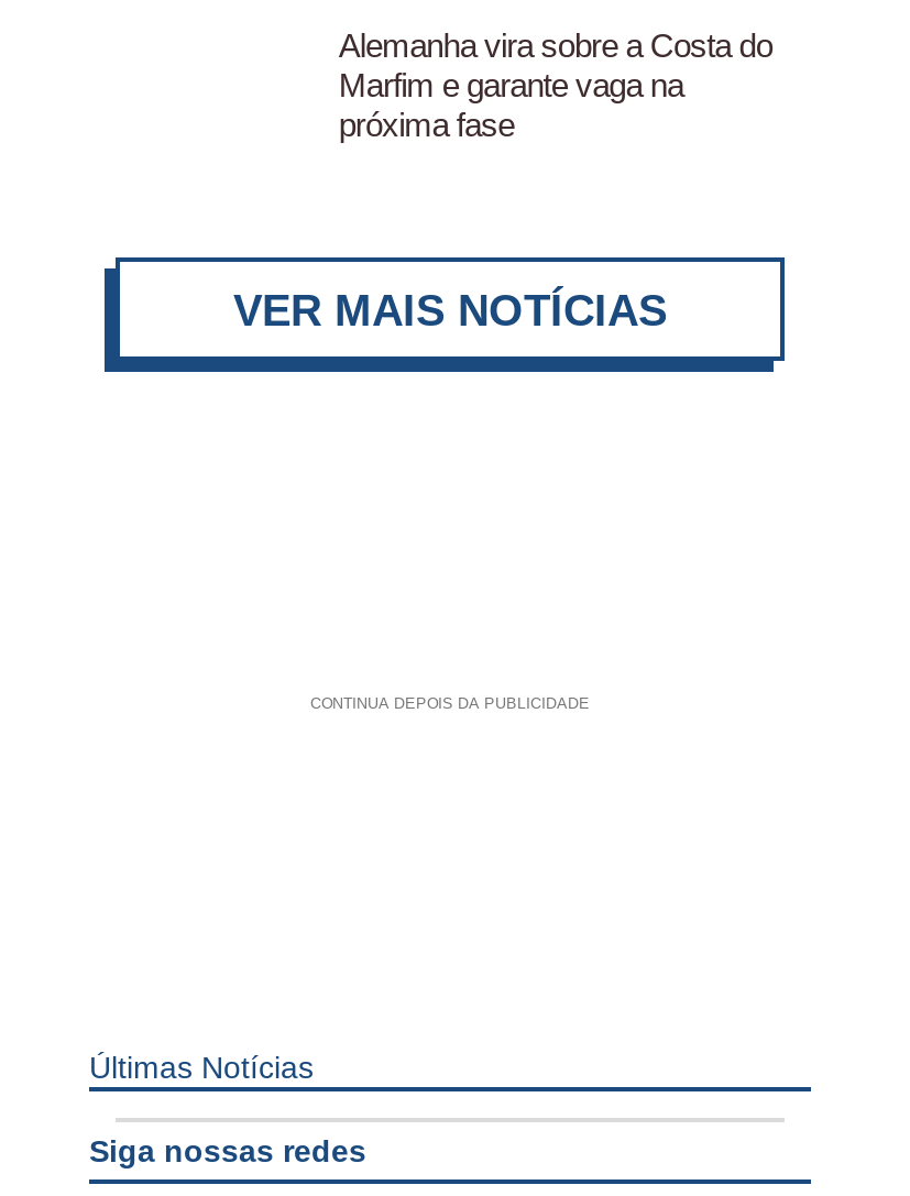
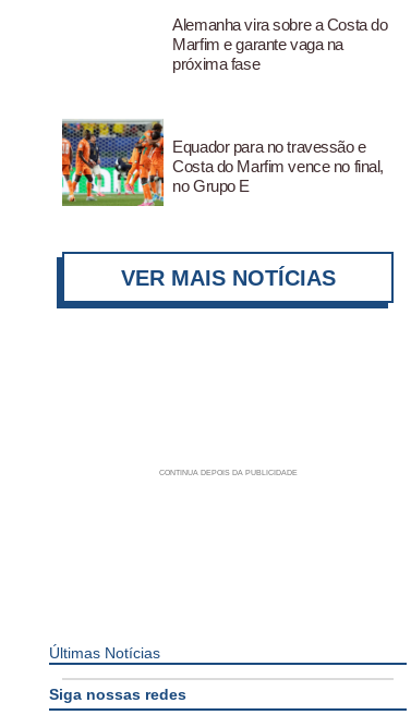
+ [image]
+ Equador para no travessão e
+ Costa do Marfim vence no final,
+ no Grupo E
